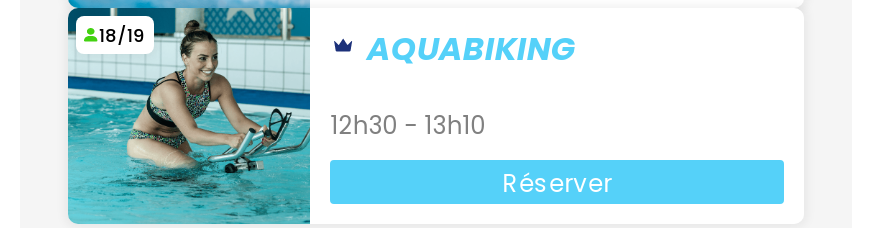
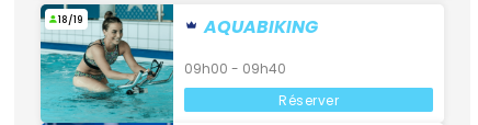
- 12h30 - 13h10
+ 09h00 - 09h40
